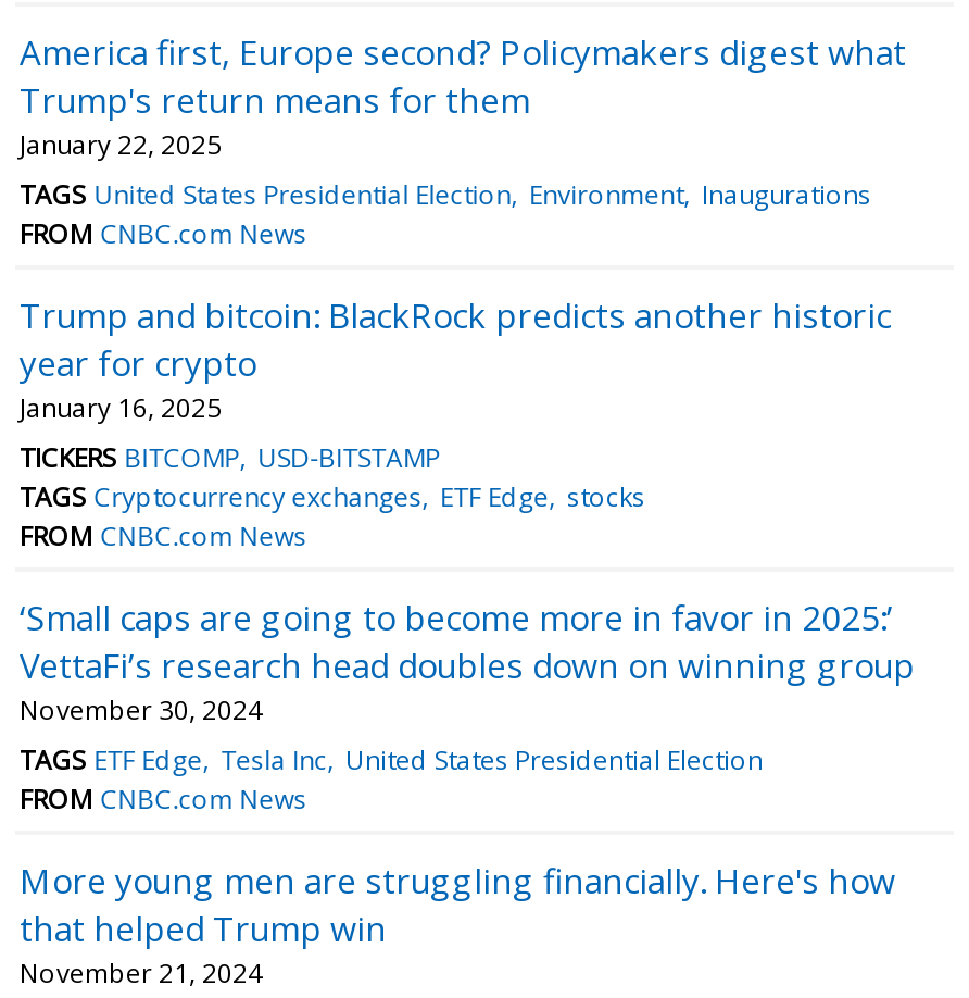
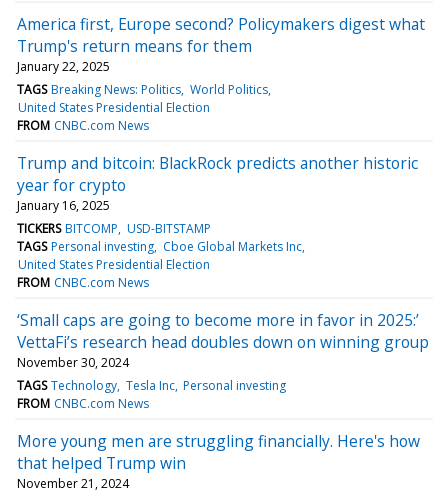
- TAGS United States Presidential Election Environment Inaugurations
+ TAGS Breaking News: Politics World Politics
+ United States Presidential Election

- TAGS Cryptocurrency exchanges ETF Edge stocks
+ TAGS Personal investing Cboe Global Markets Inc
+ United States Presidential Election

- TAGS ETF Edge Tesla Inc United States Presidential Election
+ TAGS Technology Tesla Inc Personal investing
